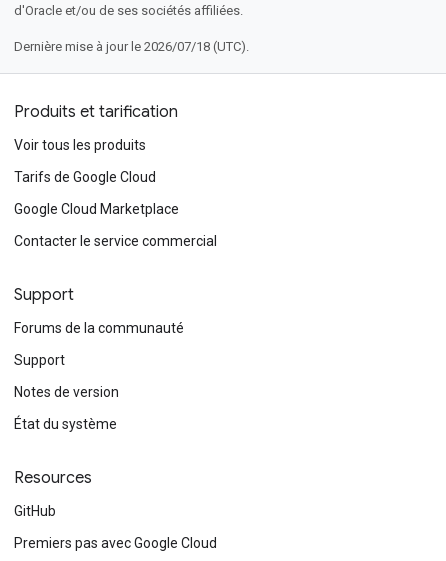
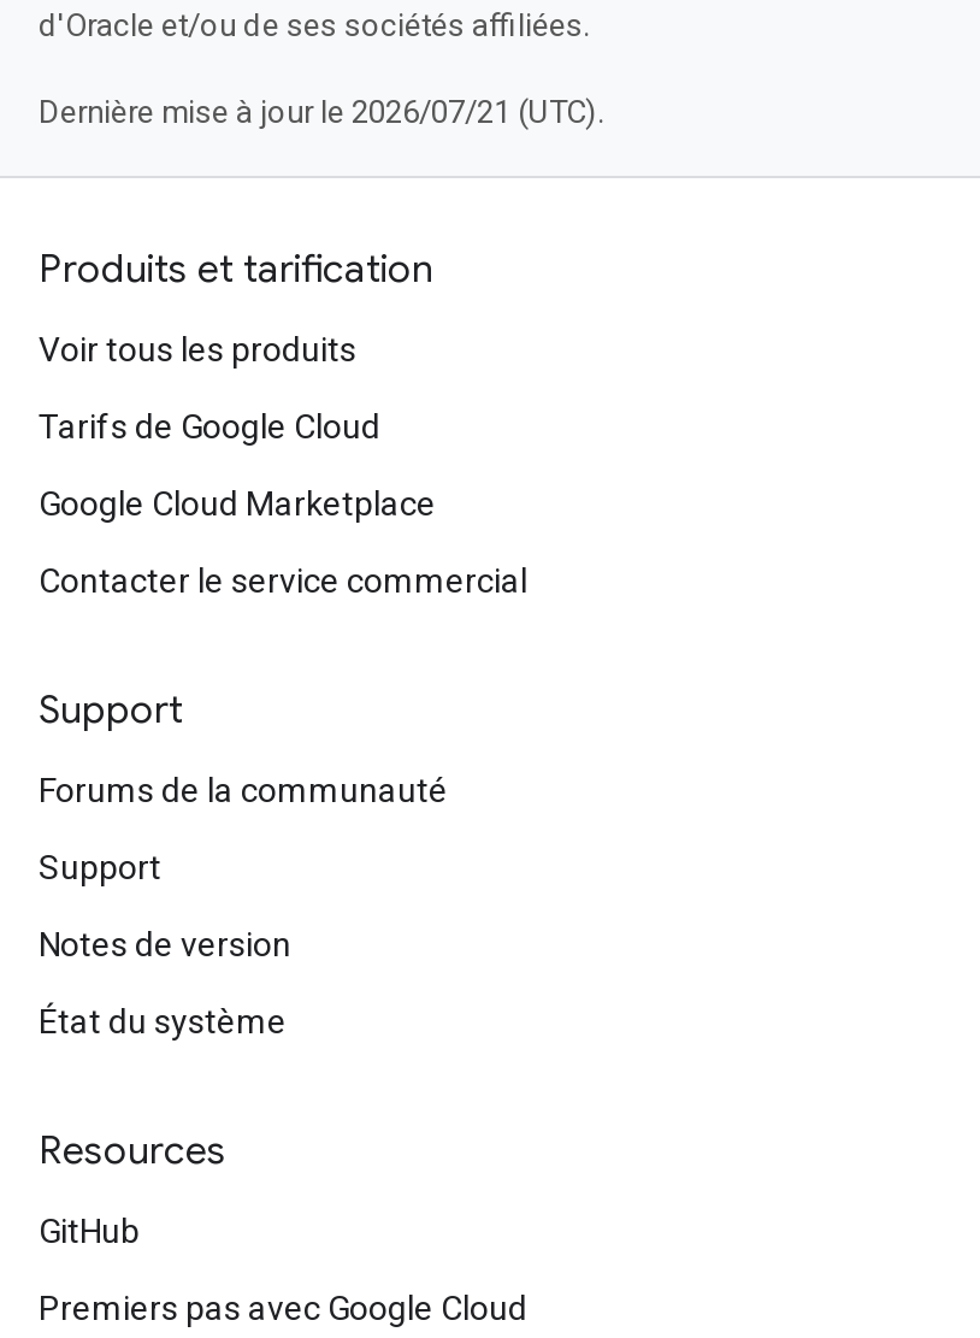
- Dernière mise à jour le 2026/07/18 (UTC).
+ Dernière mise à jour le 2026/07/21 (UTC).
